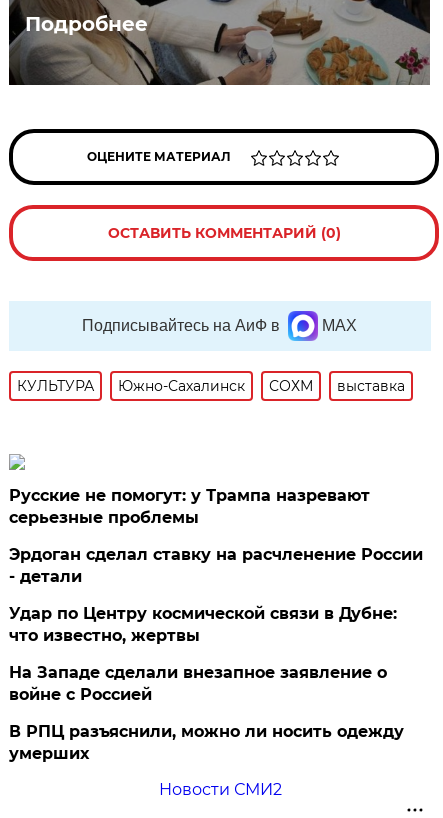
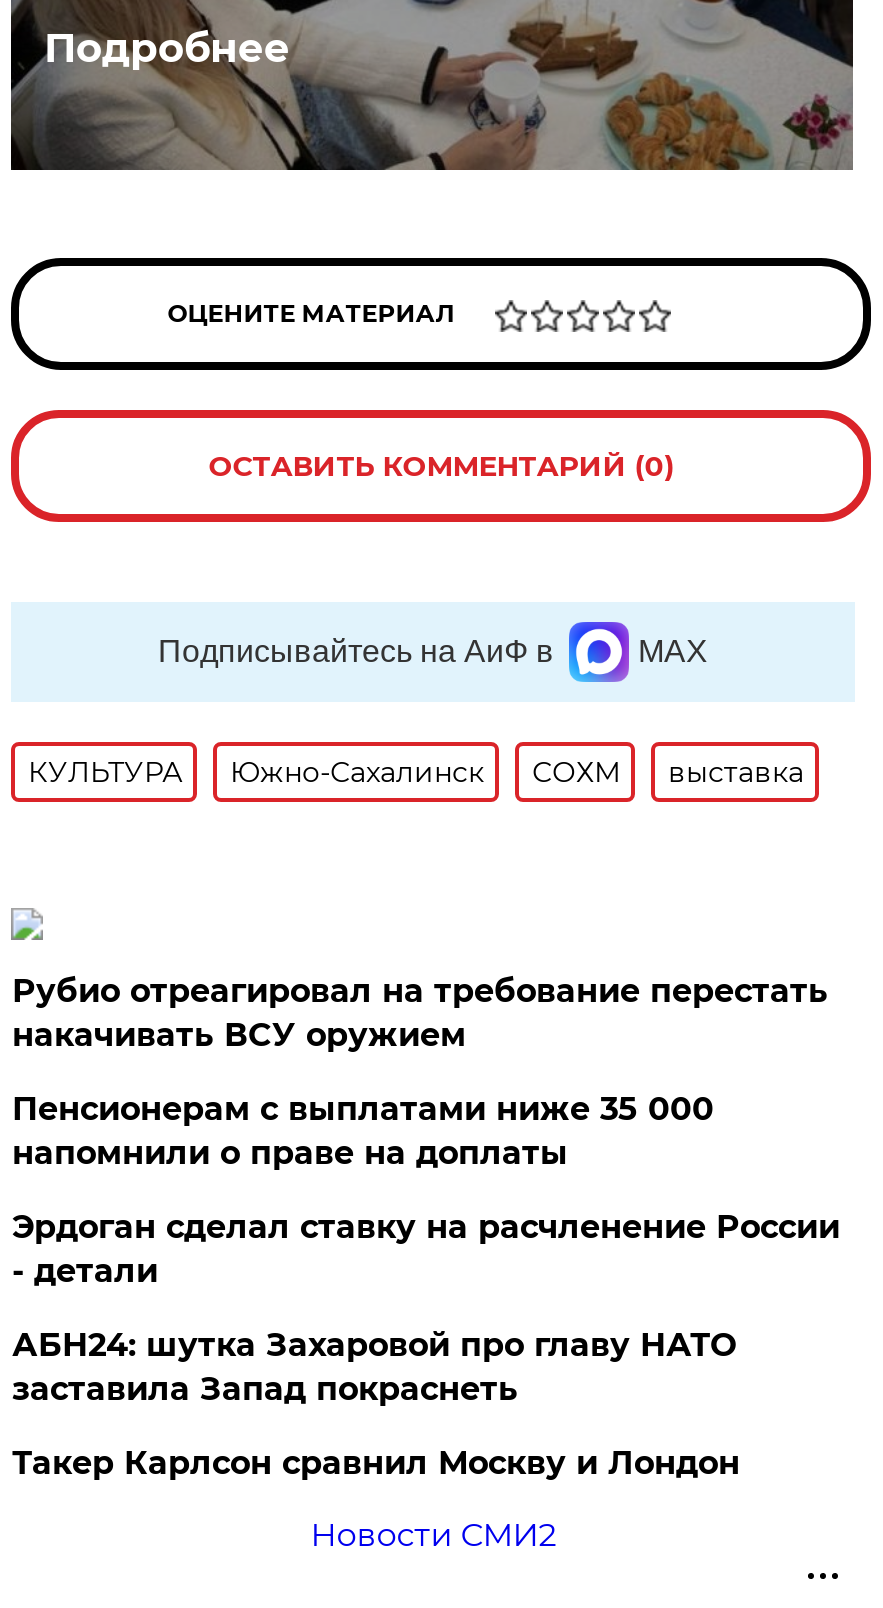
- Русские не помогут: у Трампа назревают
- серьезные проблемы
+ Рубио отреагировал на требование перестать
+ накачивать ВСУ оружием
+ Пенсионерам с выплатами ниже 35 000
+ напомнили о праве на доплаты

moved down: Эрдоган сделал ставку на расчленение России | - детали

- Удар по Центру космической связи в Дубне:
- что известно, жертвы
- На Западе сделали внезапное заявление о
- войне с Россией
- В РПЦ разъяснили, можно ли носить одежду
- умерших
+ АБН24: шутка Захаровой про главу НАТО
+ заставила Запад покраснеть
+ Такер Карлсон сравнил Москву и Лондон
